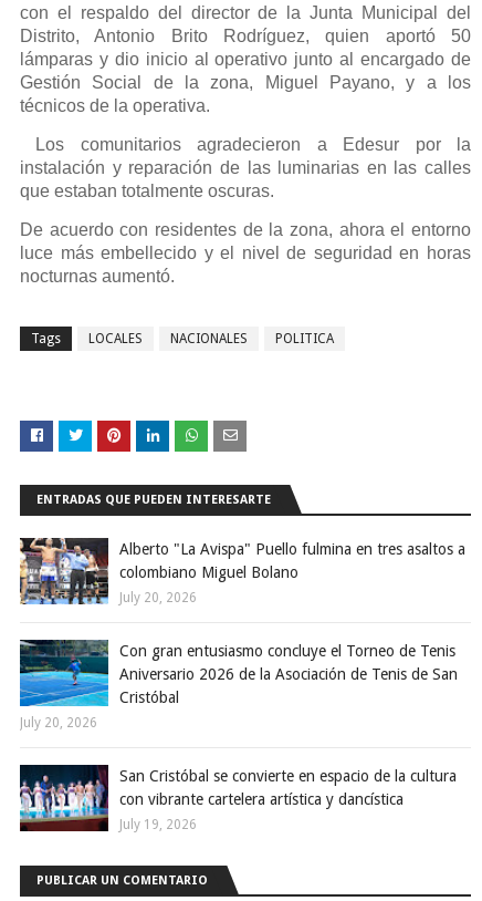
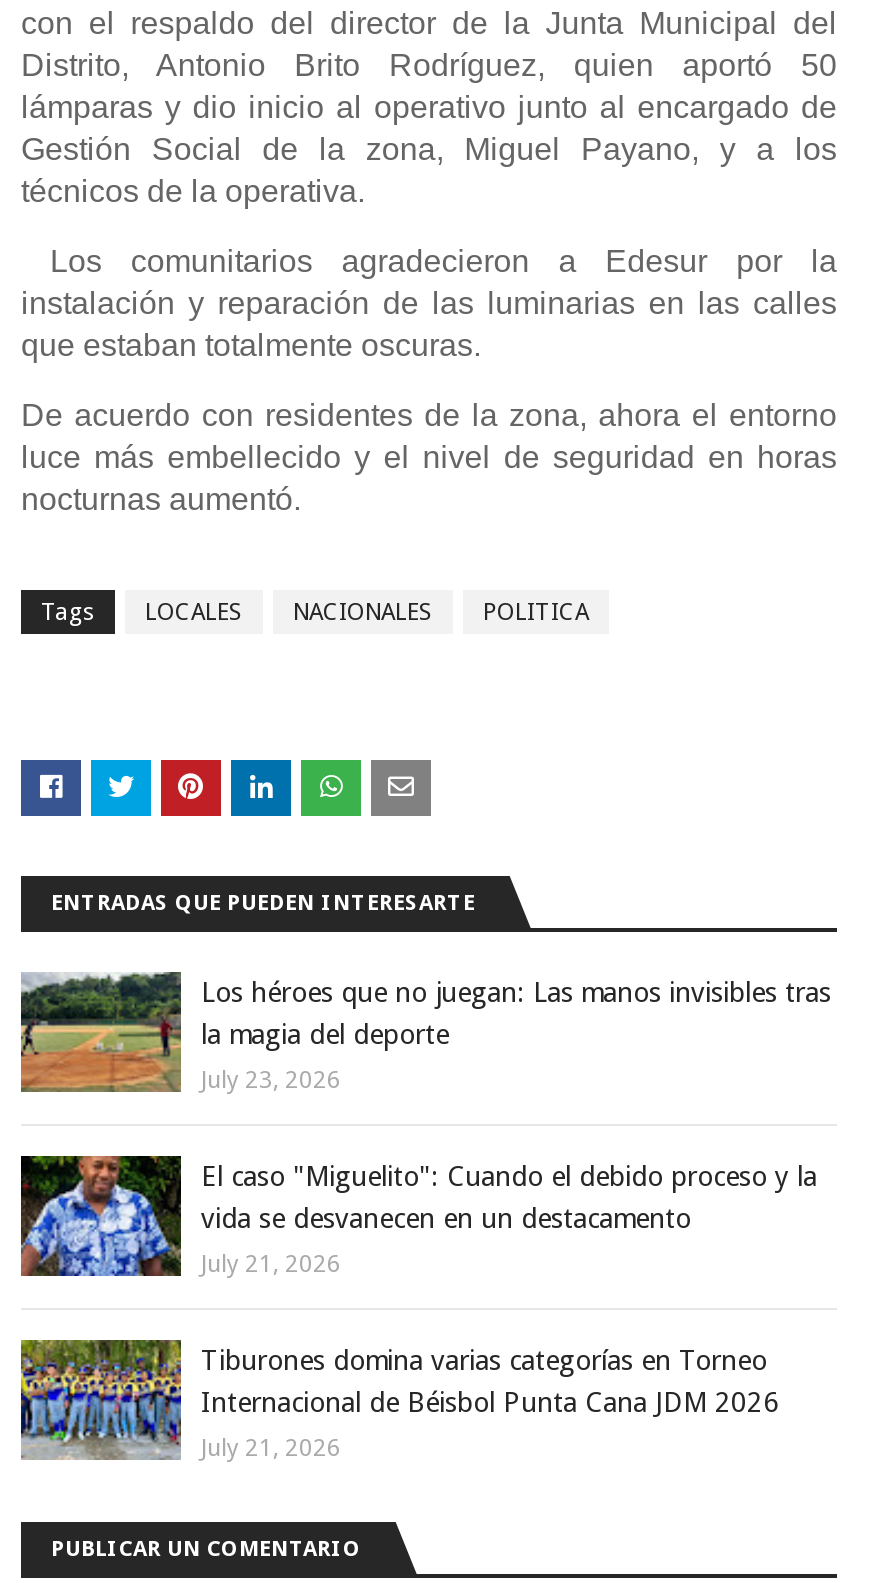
- [image]
- Alberto "La Avispa" Puello fulmina en tres asaltos a
- colombiano Miguel Bolano
+ [image]
+ Los héroes que no juegan: Las manos invisibles tras
+ la magia del deporte

- July 20, 2026
+ July 23, 2026

- [image]
- Con gran entusiasmo concluye el Torneo de Tenis
- Aniversario 2026 de la Asociación de Tenis de San
- Cristóbal
+ [image]
+ El caso "Miguelito": Cuando el debido proceso y la
+ vida se desvanecen en un destacamento

- July 20, 2026
+ July 21, 2026

- [image]
- San Cristóbal se convierte en espacio de la cultura
- con vibrante cartelera artística y dancística
+ [image]
+ Tiburones domina varias categorías en Torneo
+ Internacional de Béisbol Punta Cana JDM 2026

- July 19, 2026
+ July 21, 2026
